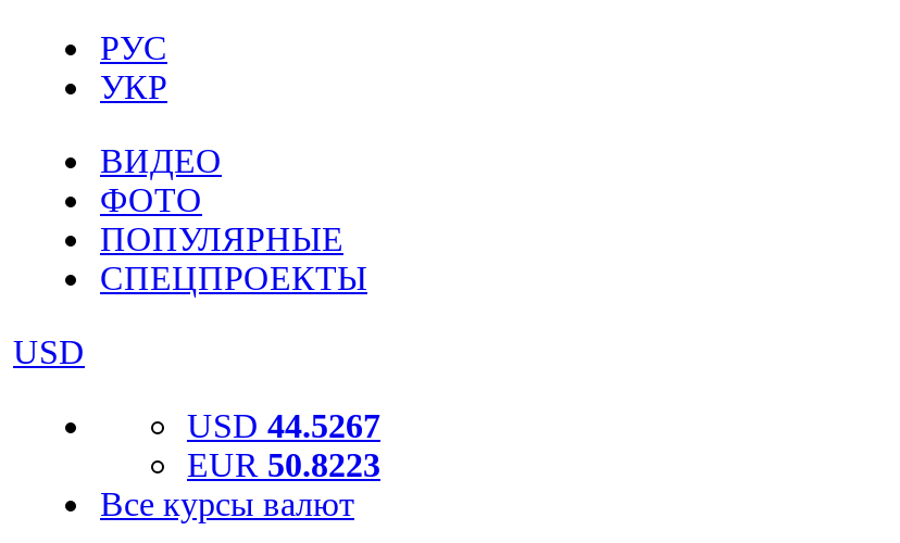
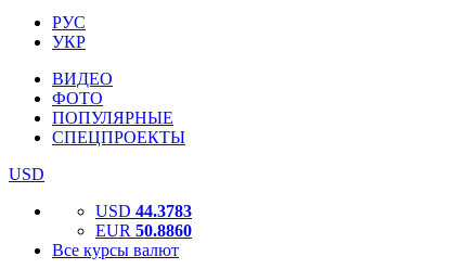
- USD 44.5267
+ USD 44.3783

- EUR 50.8223
+ EUR 50.8860
